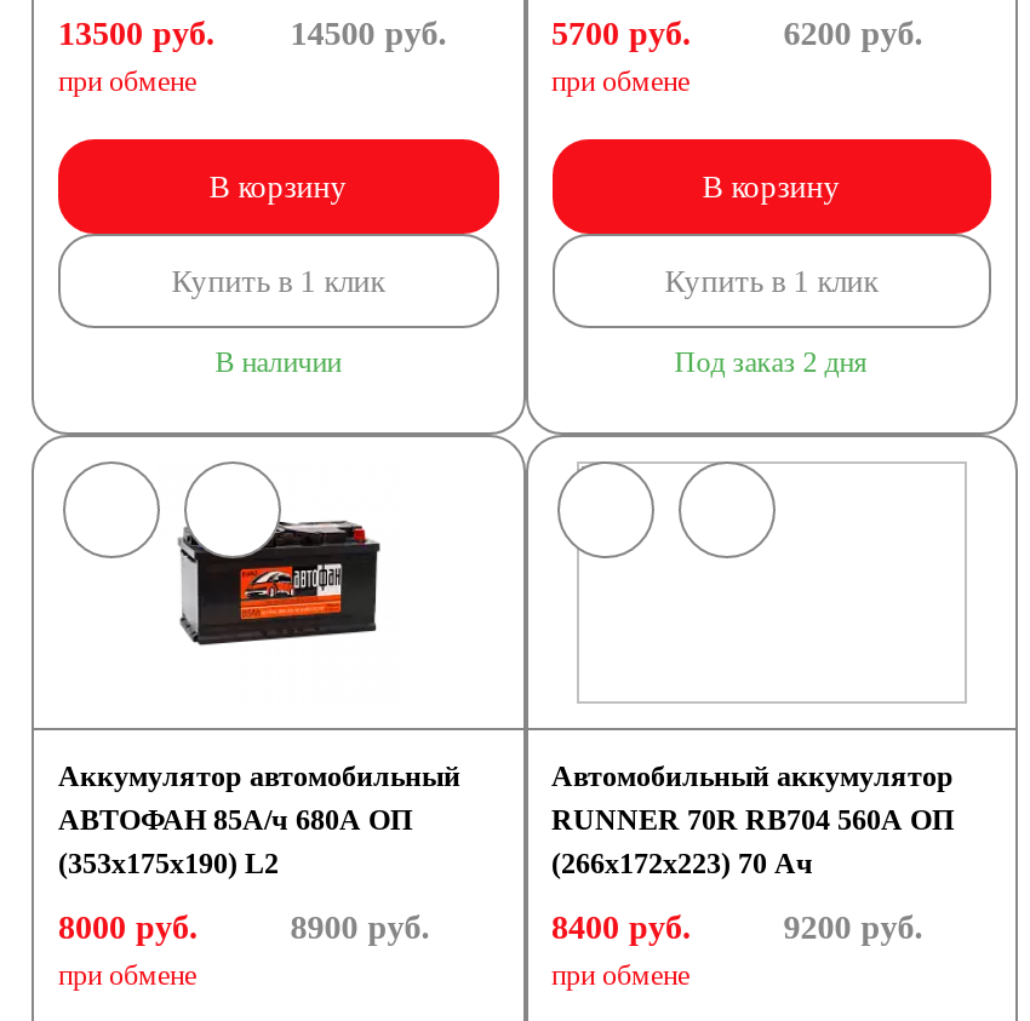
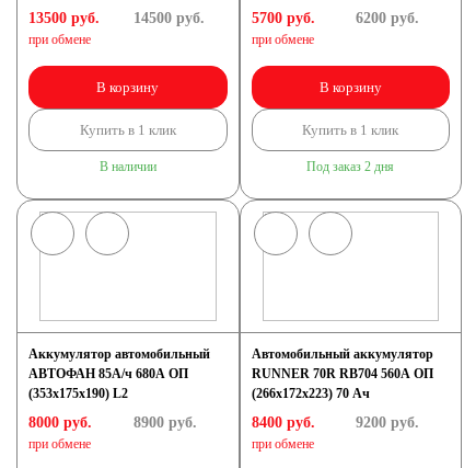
- [image]
